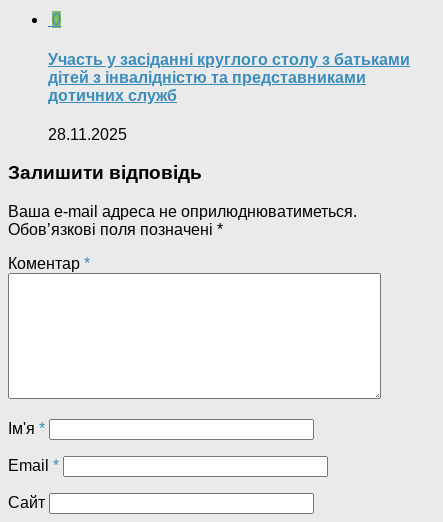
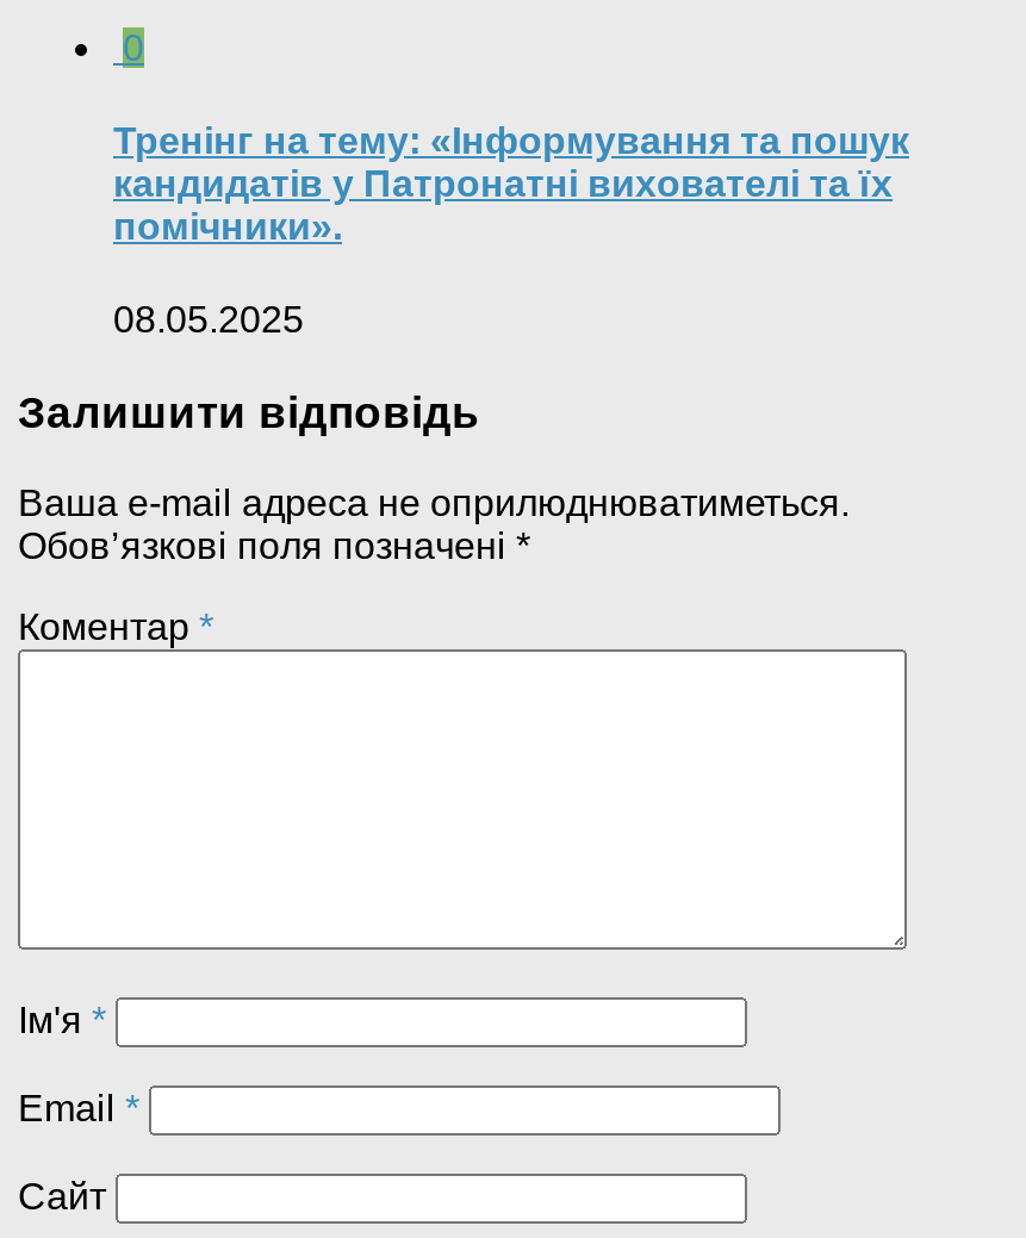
- Участь у засіданні круглого столу з батьками
- дітей з інвалідністю та представниками
- дотичних служб
+ Тренінг на тему: «Інформування та пошук
+ кандидатів у Патронатні вихователі та їх
+ помічники».

- 28.11.2025
+ 08.05.2025
